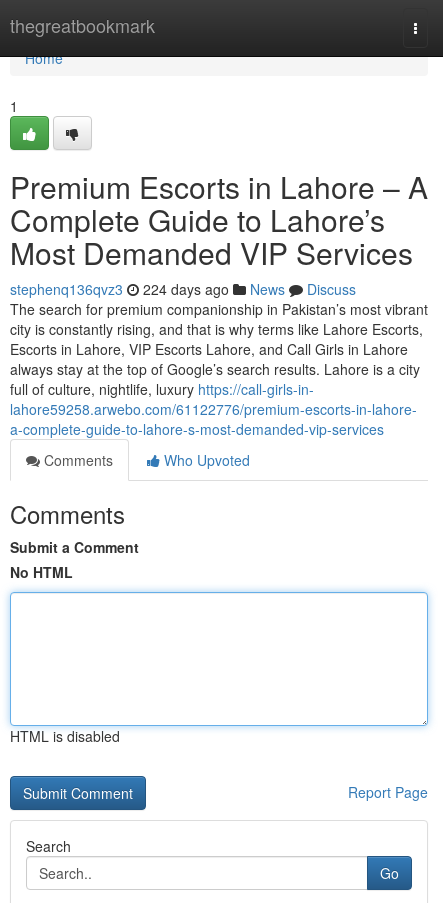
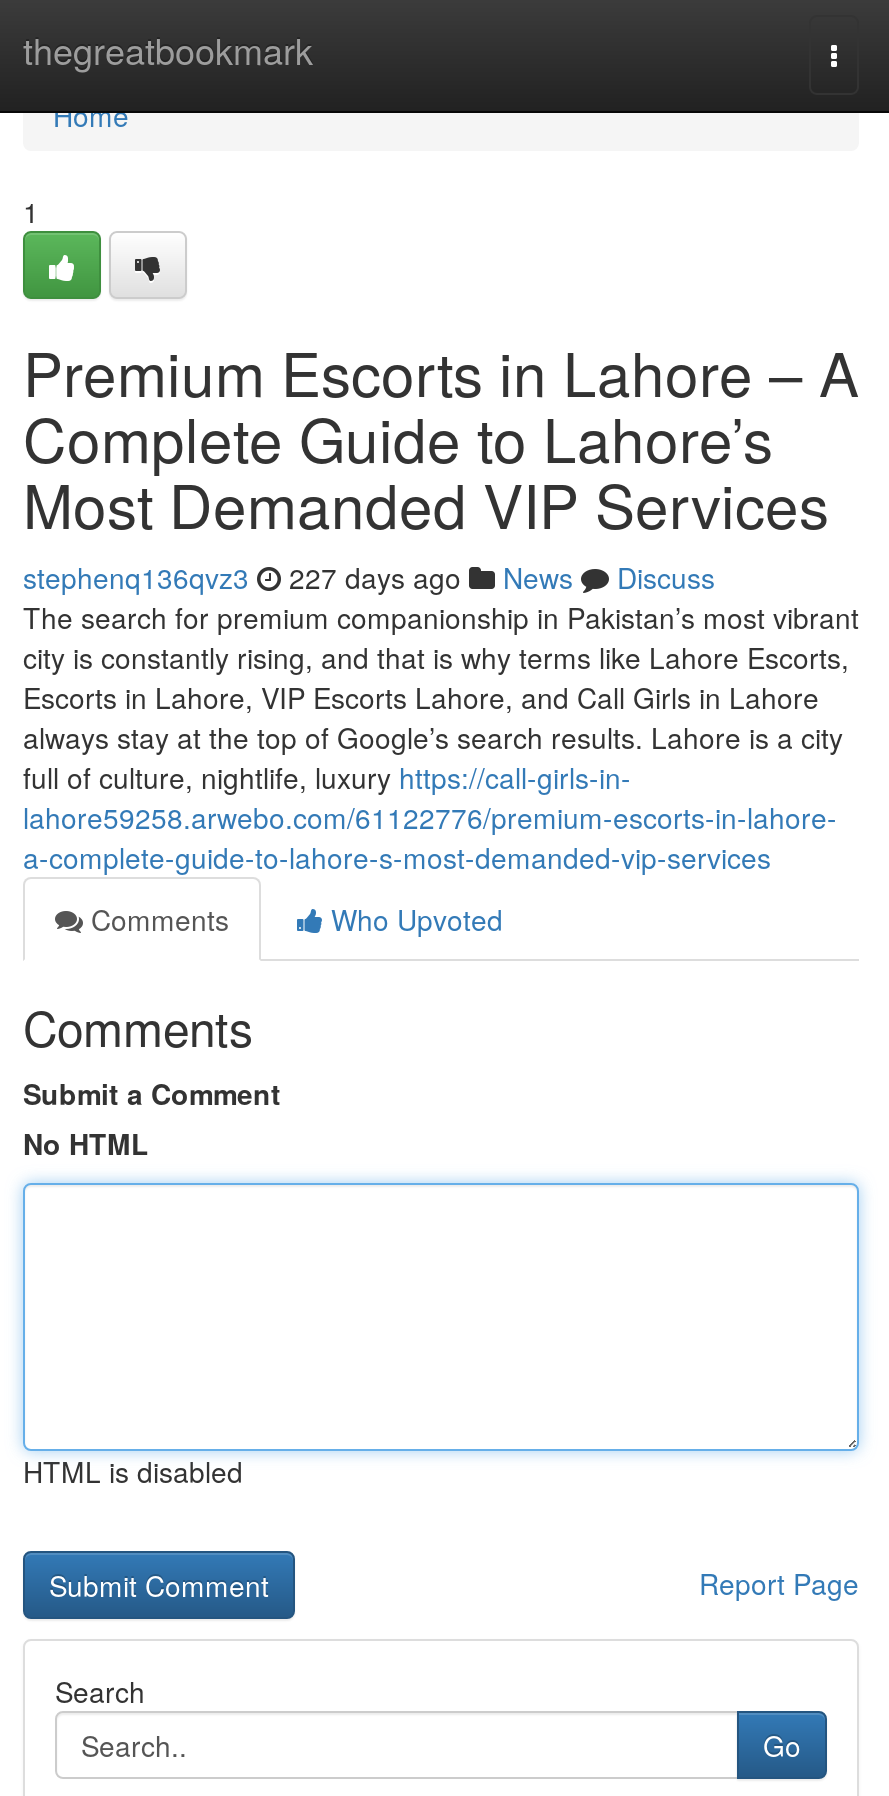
- stephenq136qvz3 224 days ago News Discuss
+ stephenq136qvz3 227 days ago News Discuss
